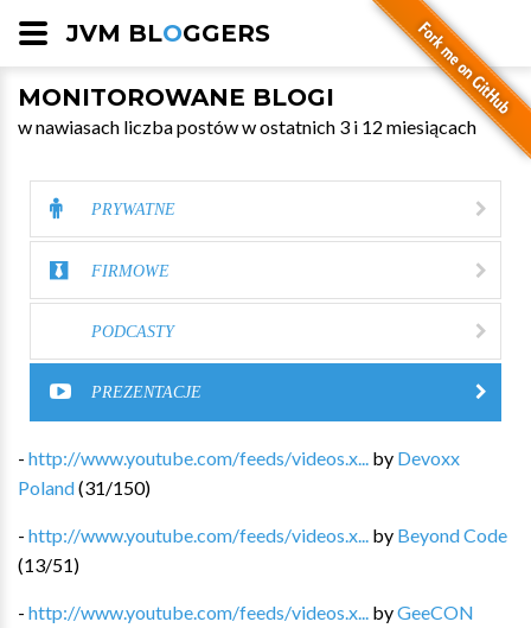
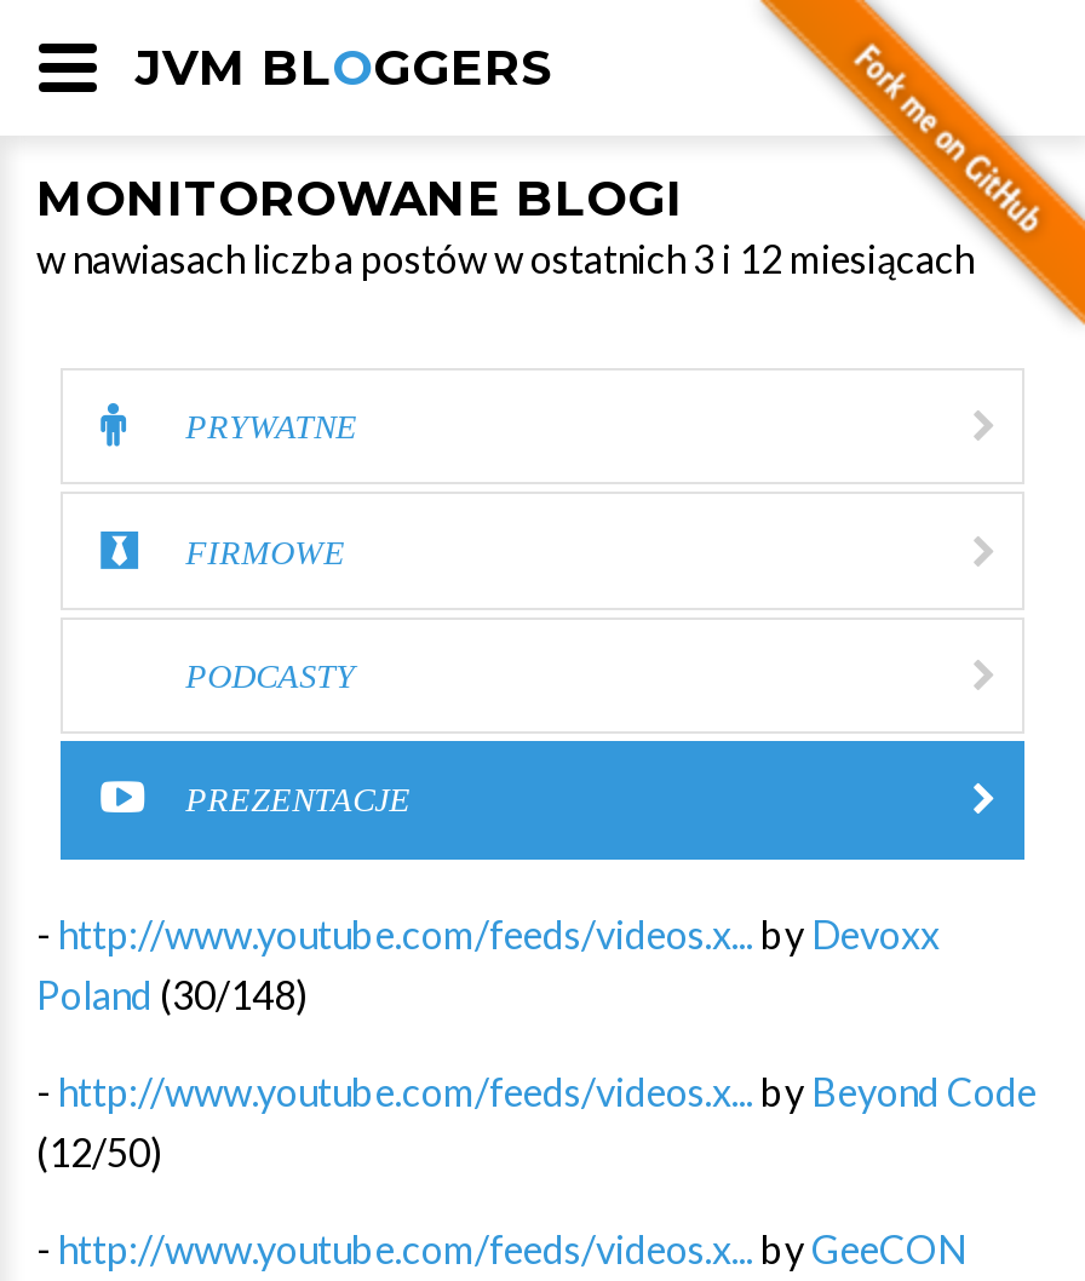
- Poland (31/150)
+ Poland (30/148)

- (13/51)
+ (12/50)
